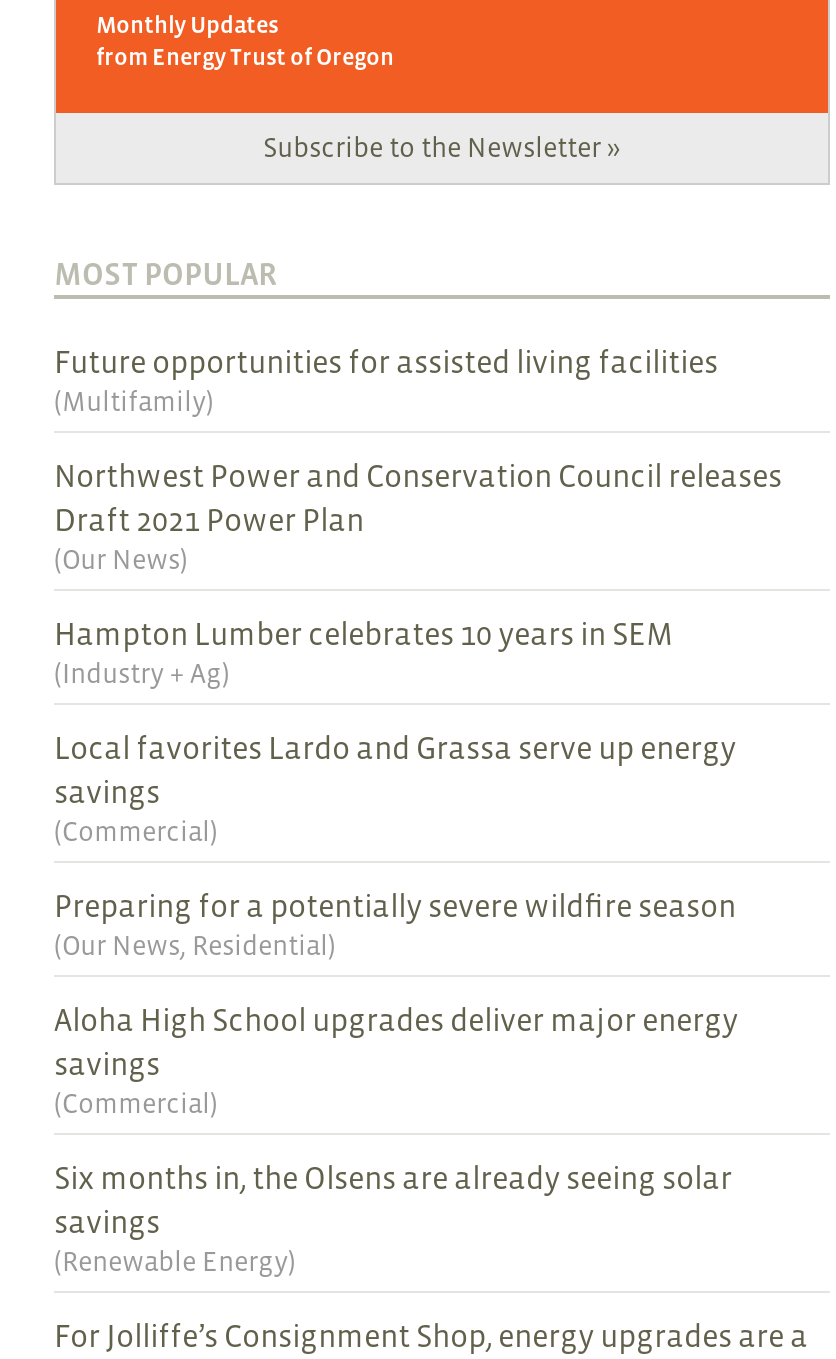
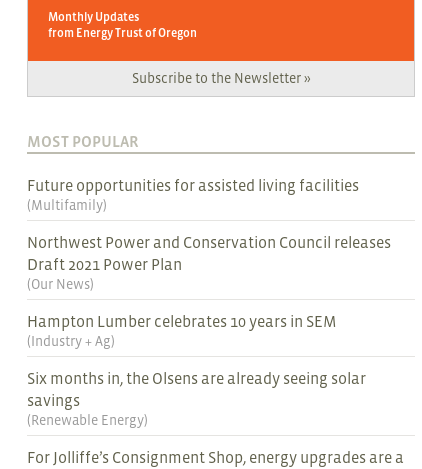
- Local favorites Lardo and Grassa serve up energy
- savings
- (Commercial)
- Preparing for a potentially severe wildfire season
- (Our News, Residential)
- Aloha High School upgrades deliver major energy
- savings
- (Commercial)
